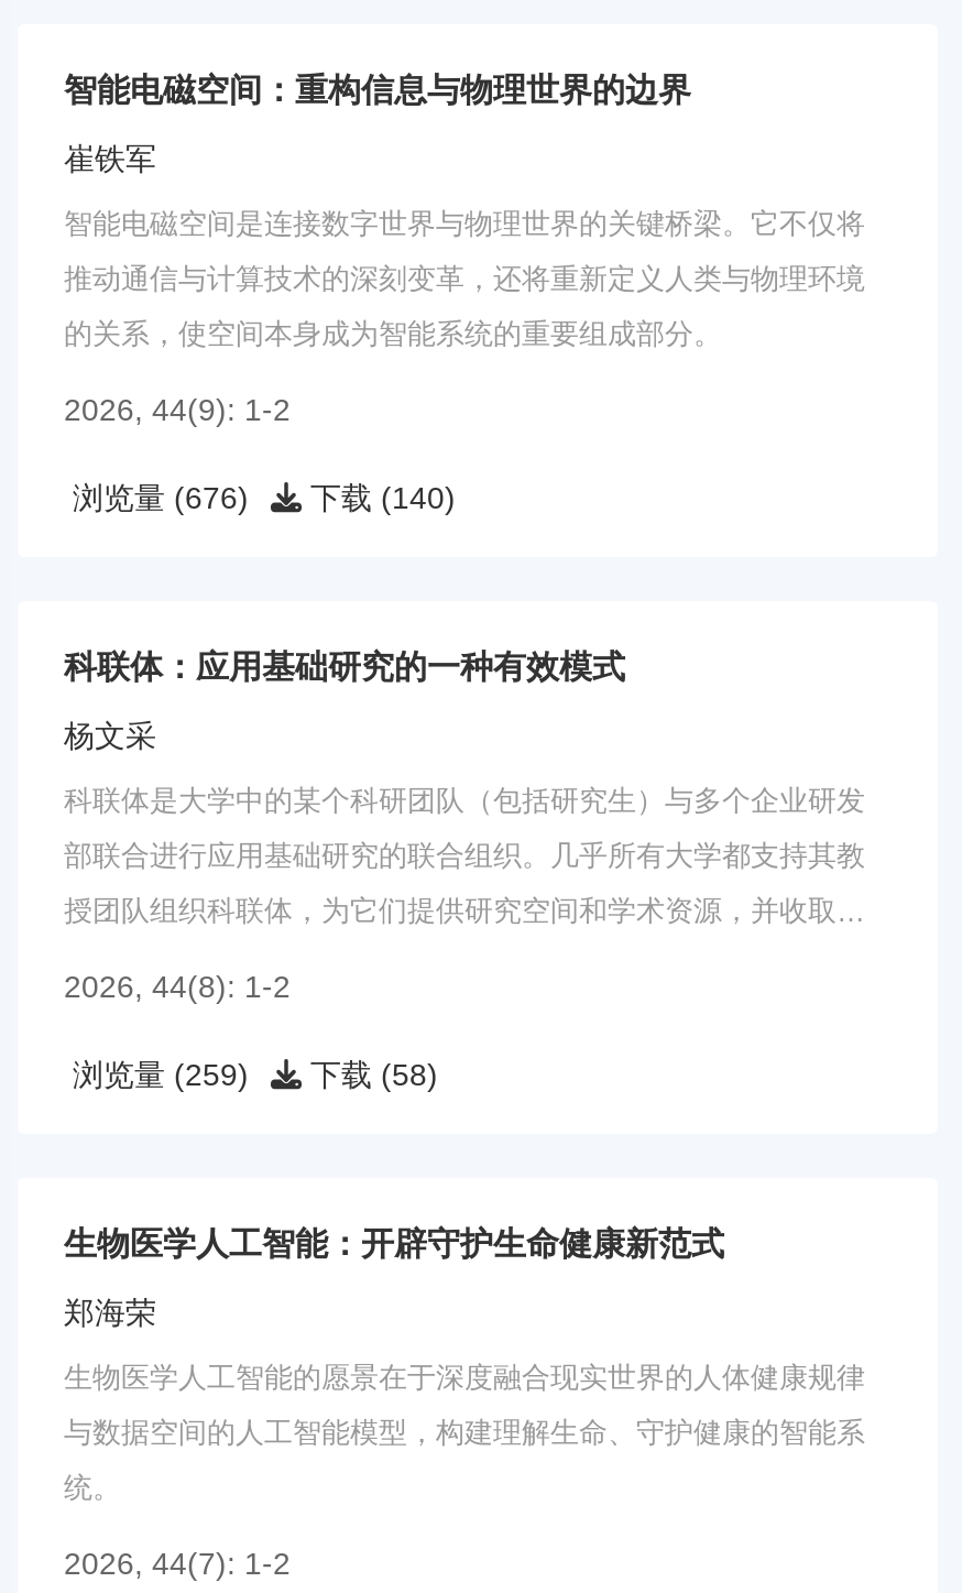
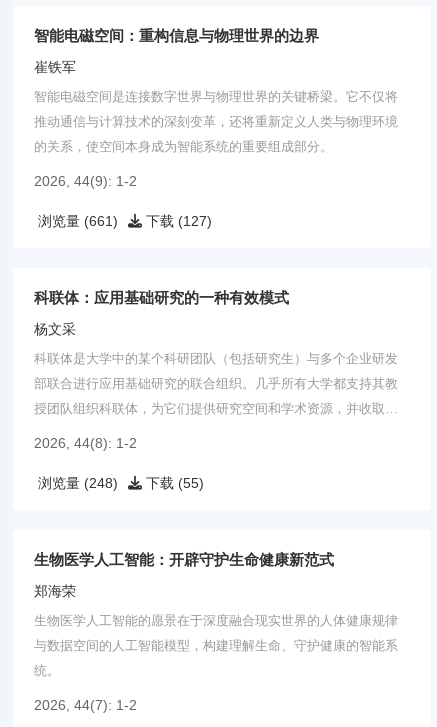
- 浏览量 (676)
+ 浏览量 (661)

- 下载 (140)
+ 下载 (127)

- 浏览量 (259)
+ 浏览量 (248)

- 下载 (58)
+ 下载 (55)
